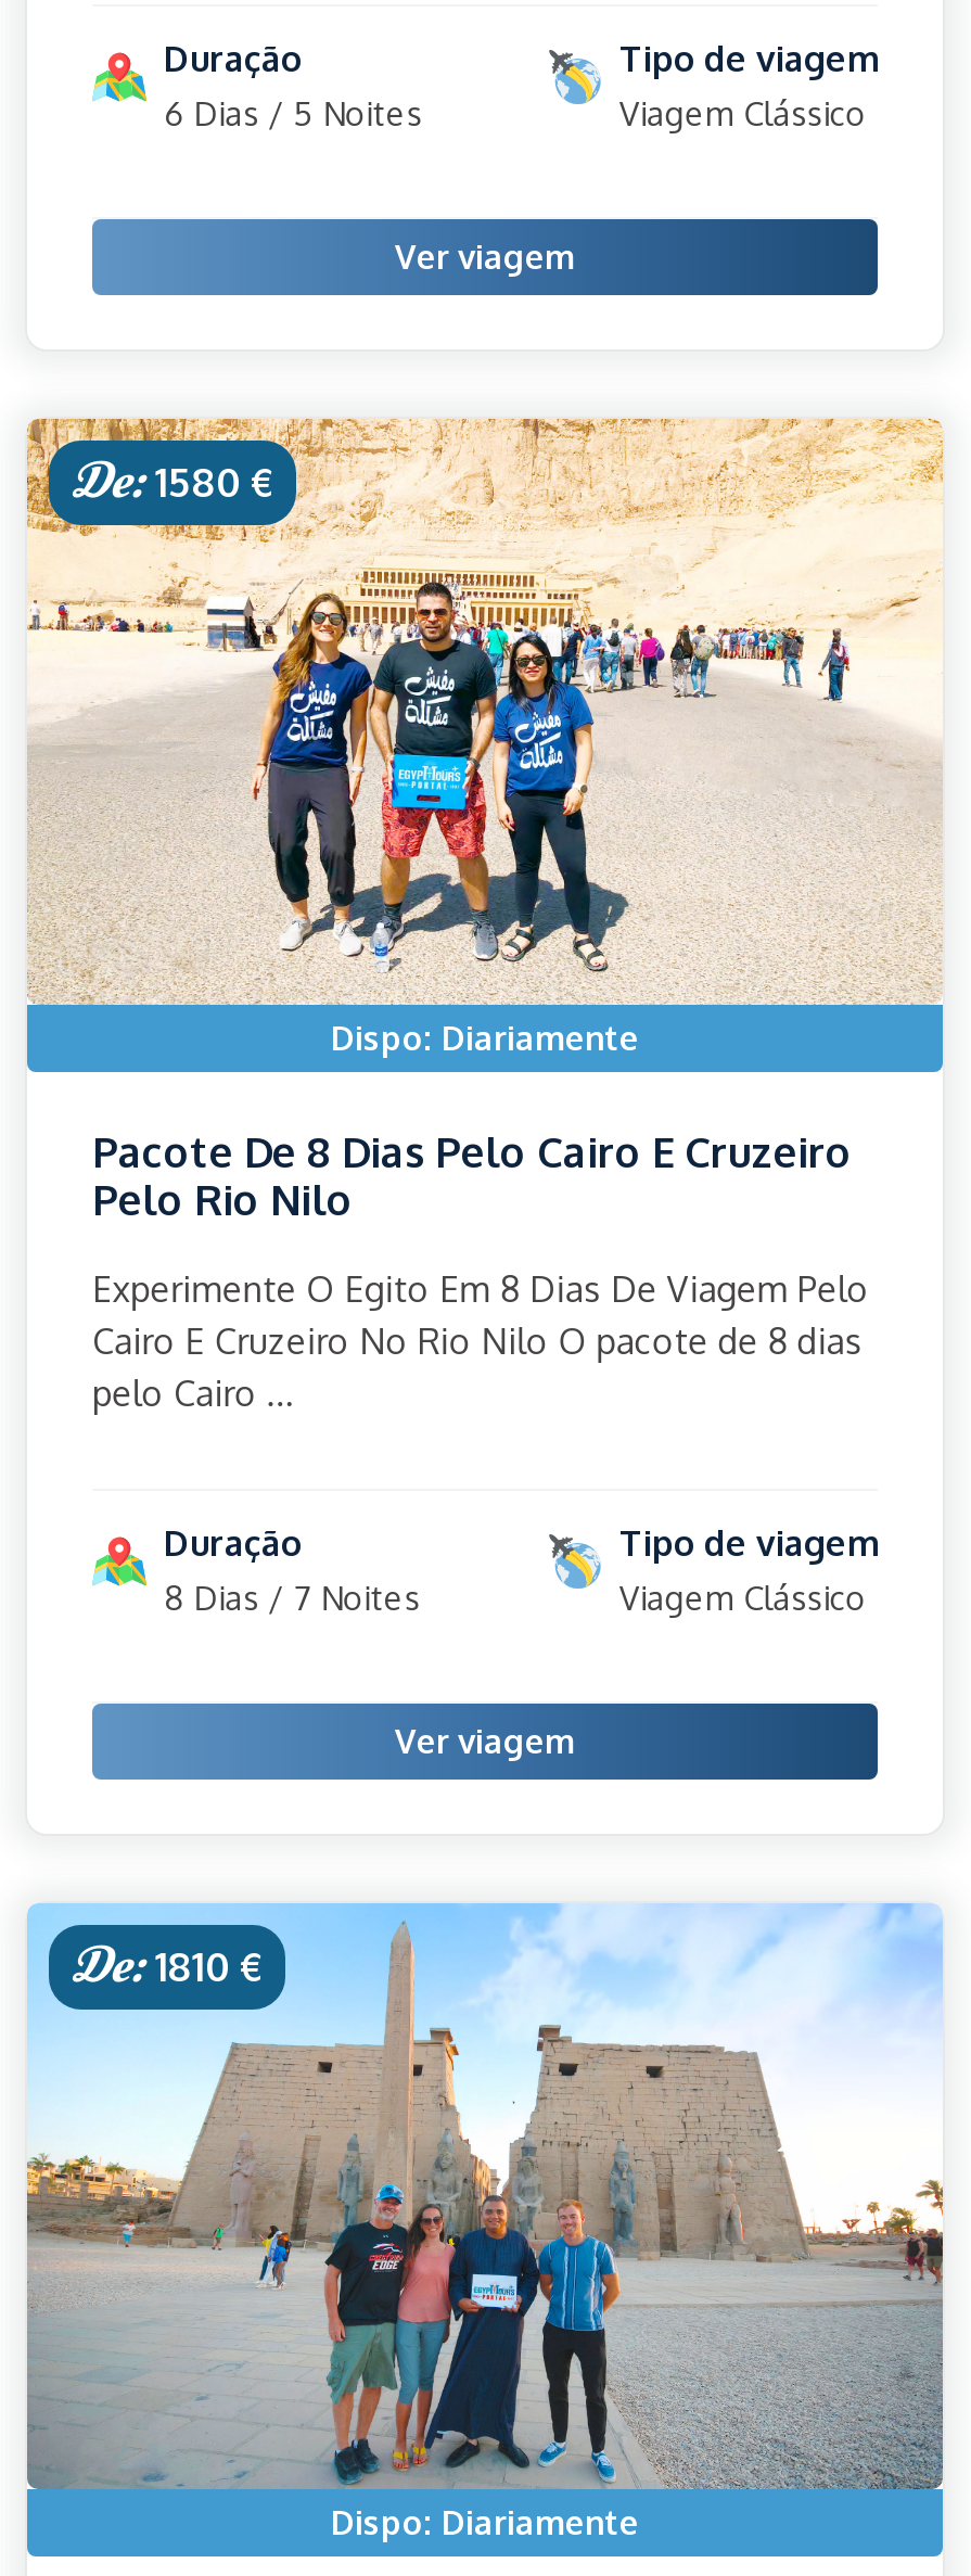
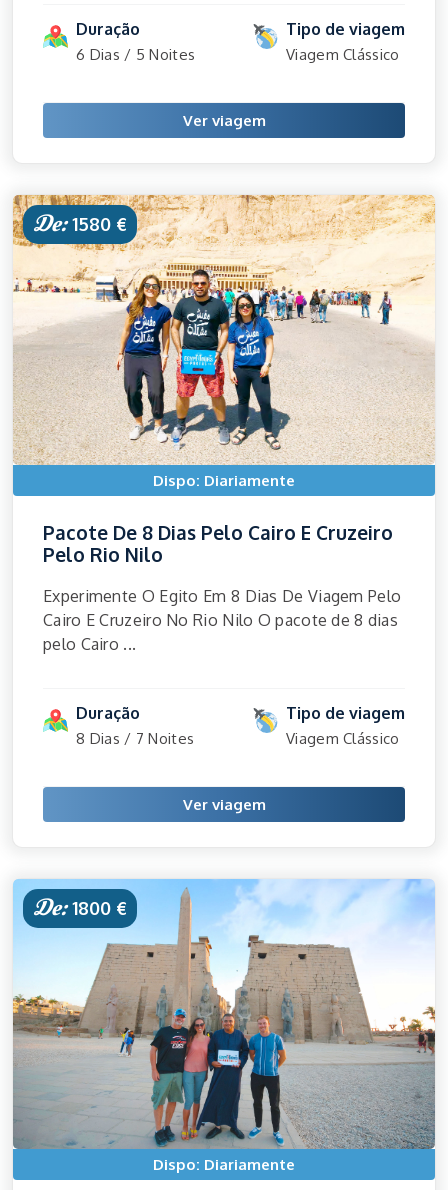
- De:1810 €
+ De:1800 €
